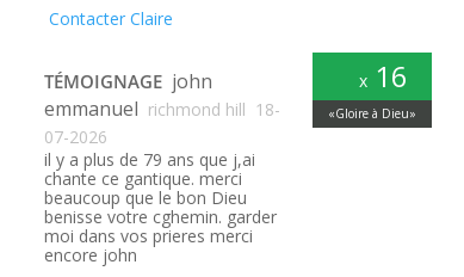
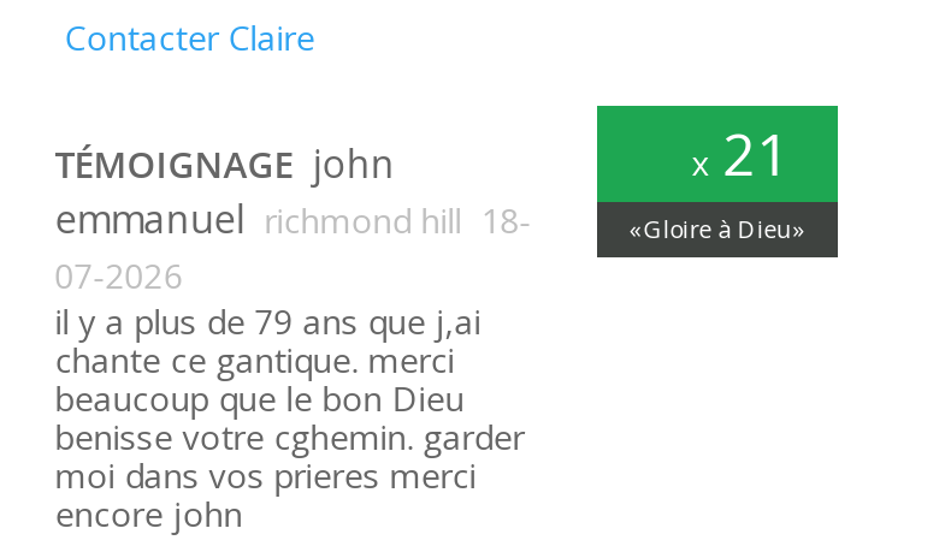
- x 16
+ x 21
